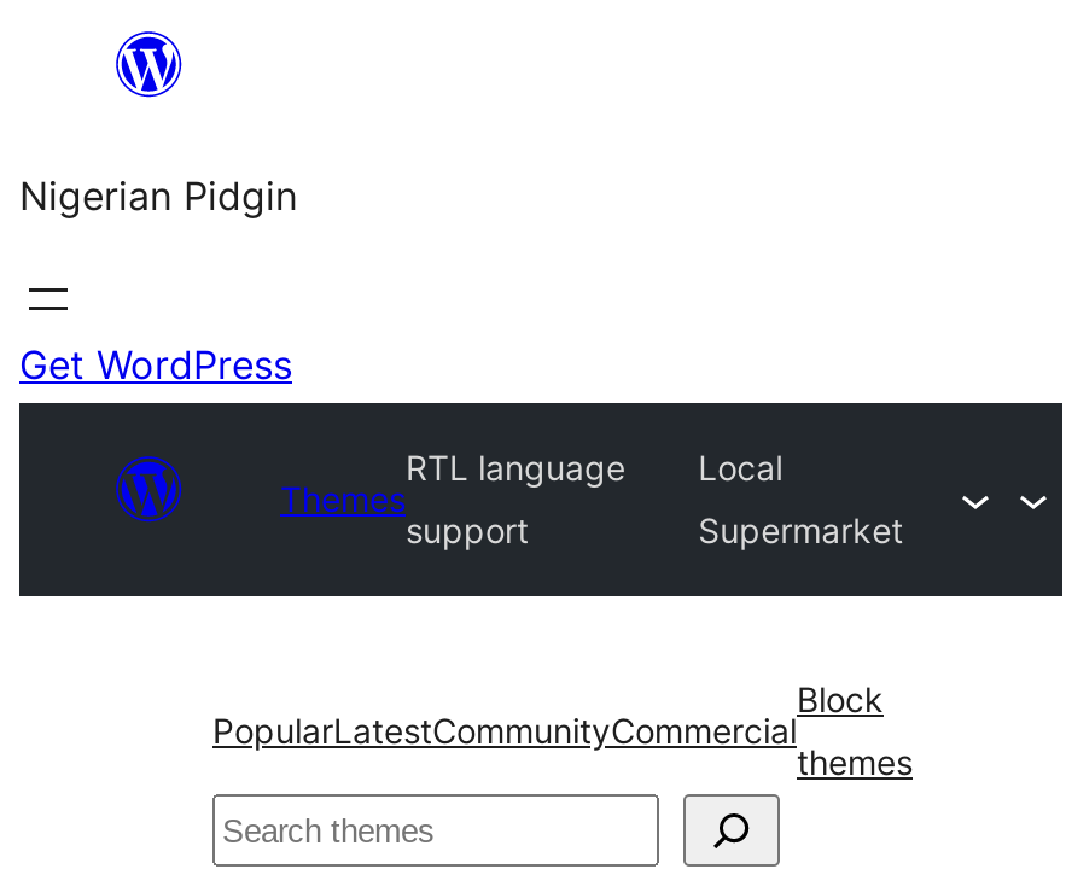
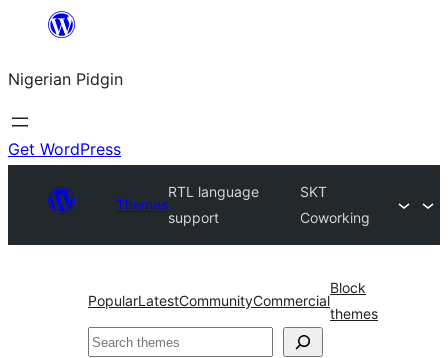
- Local
+ SKT

- Supermarket
+ Coworking
